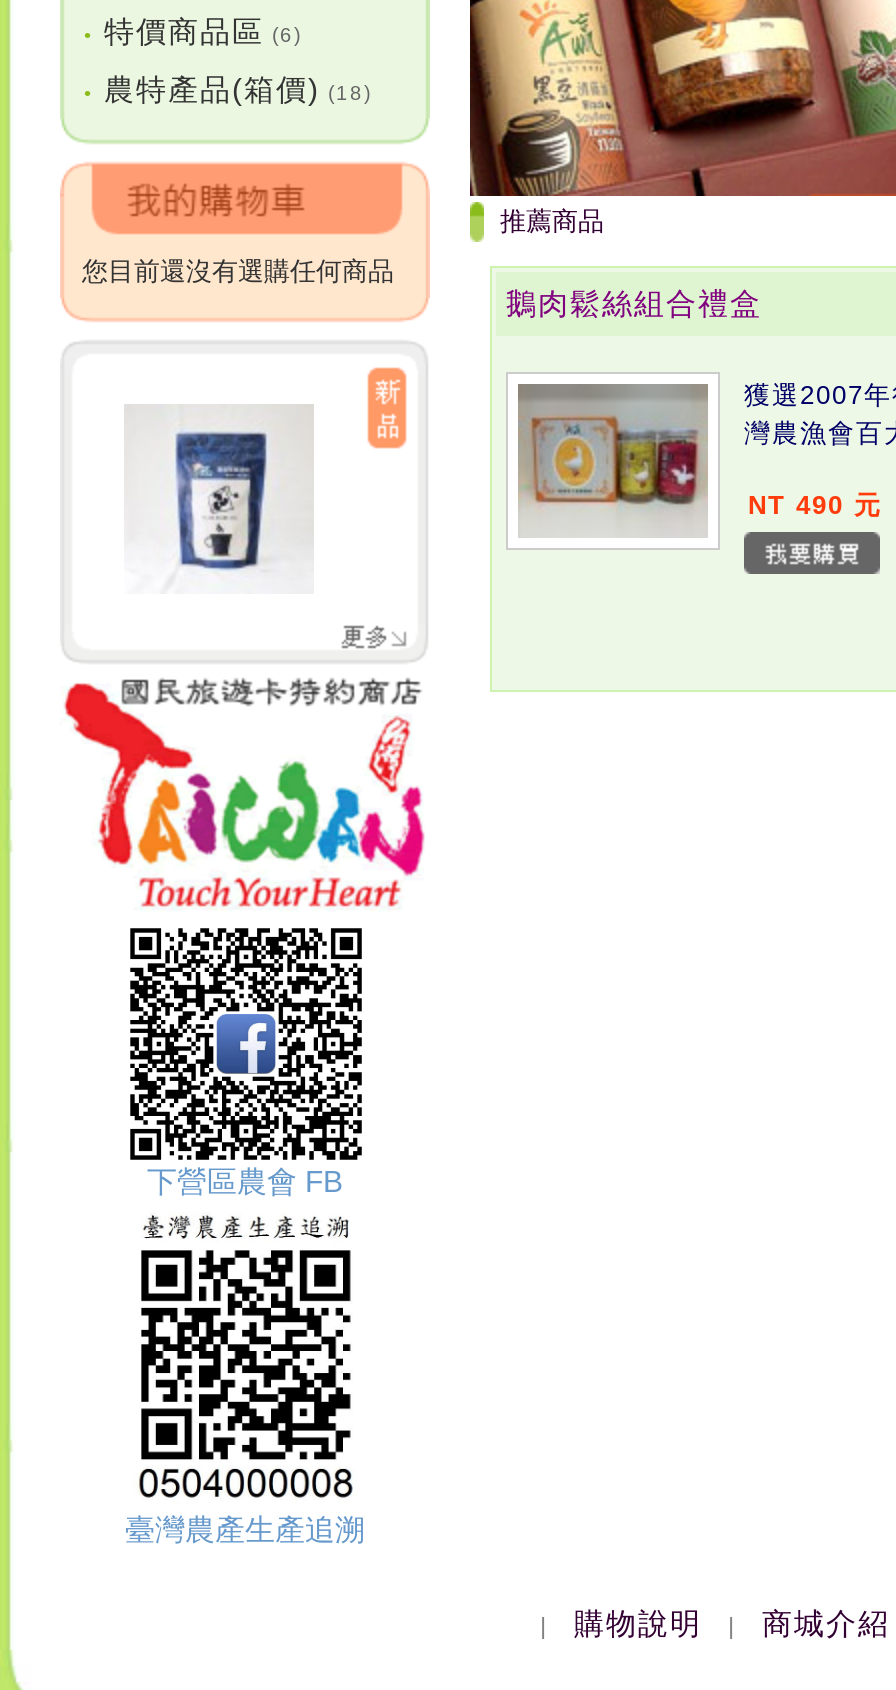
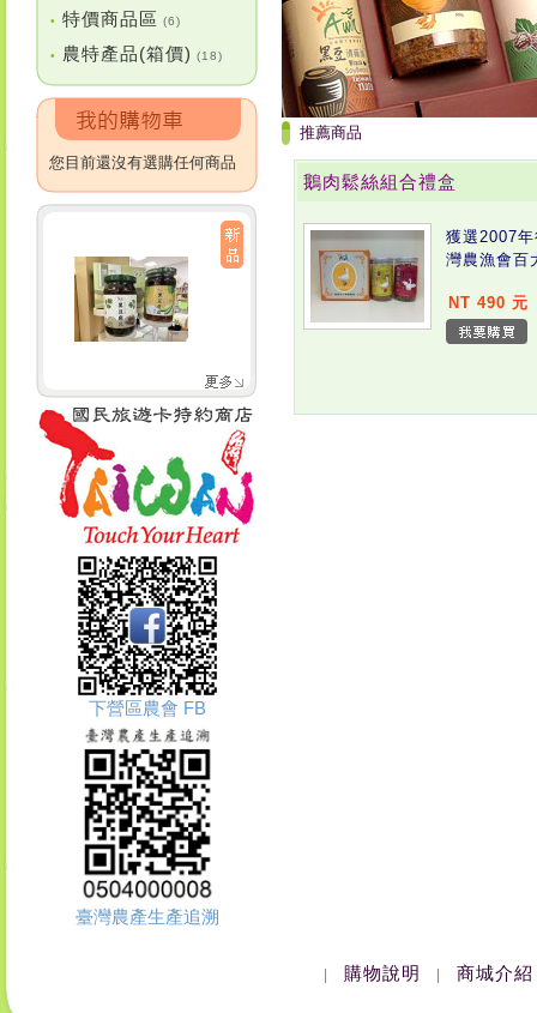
- [image]
+ [image]
